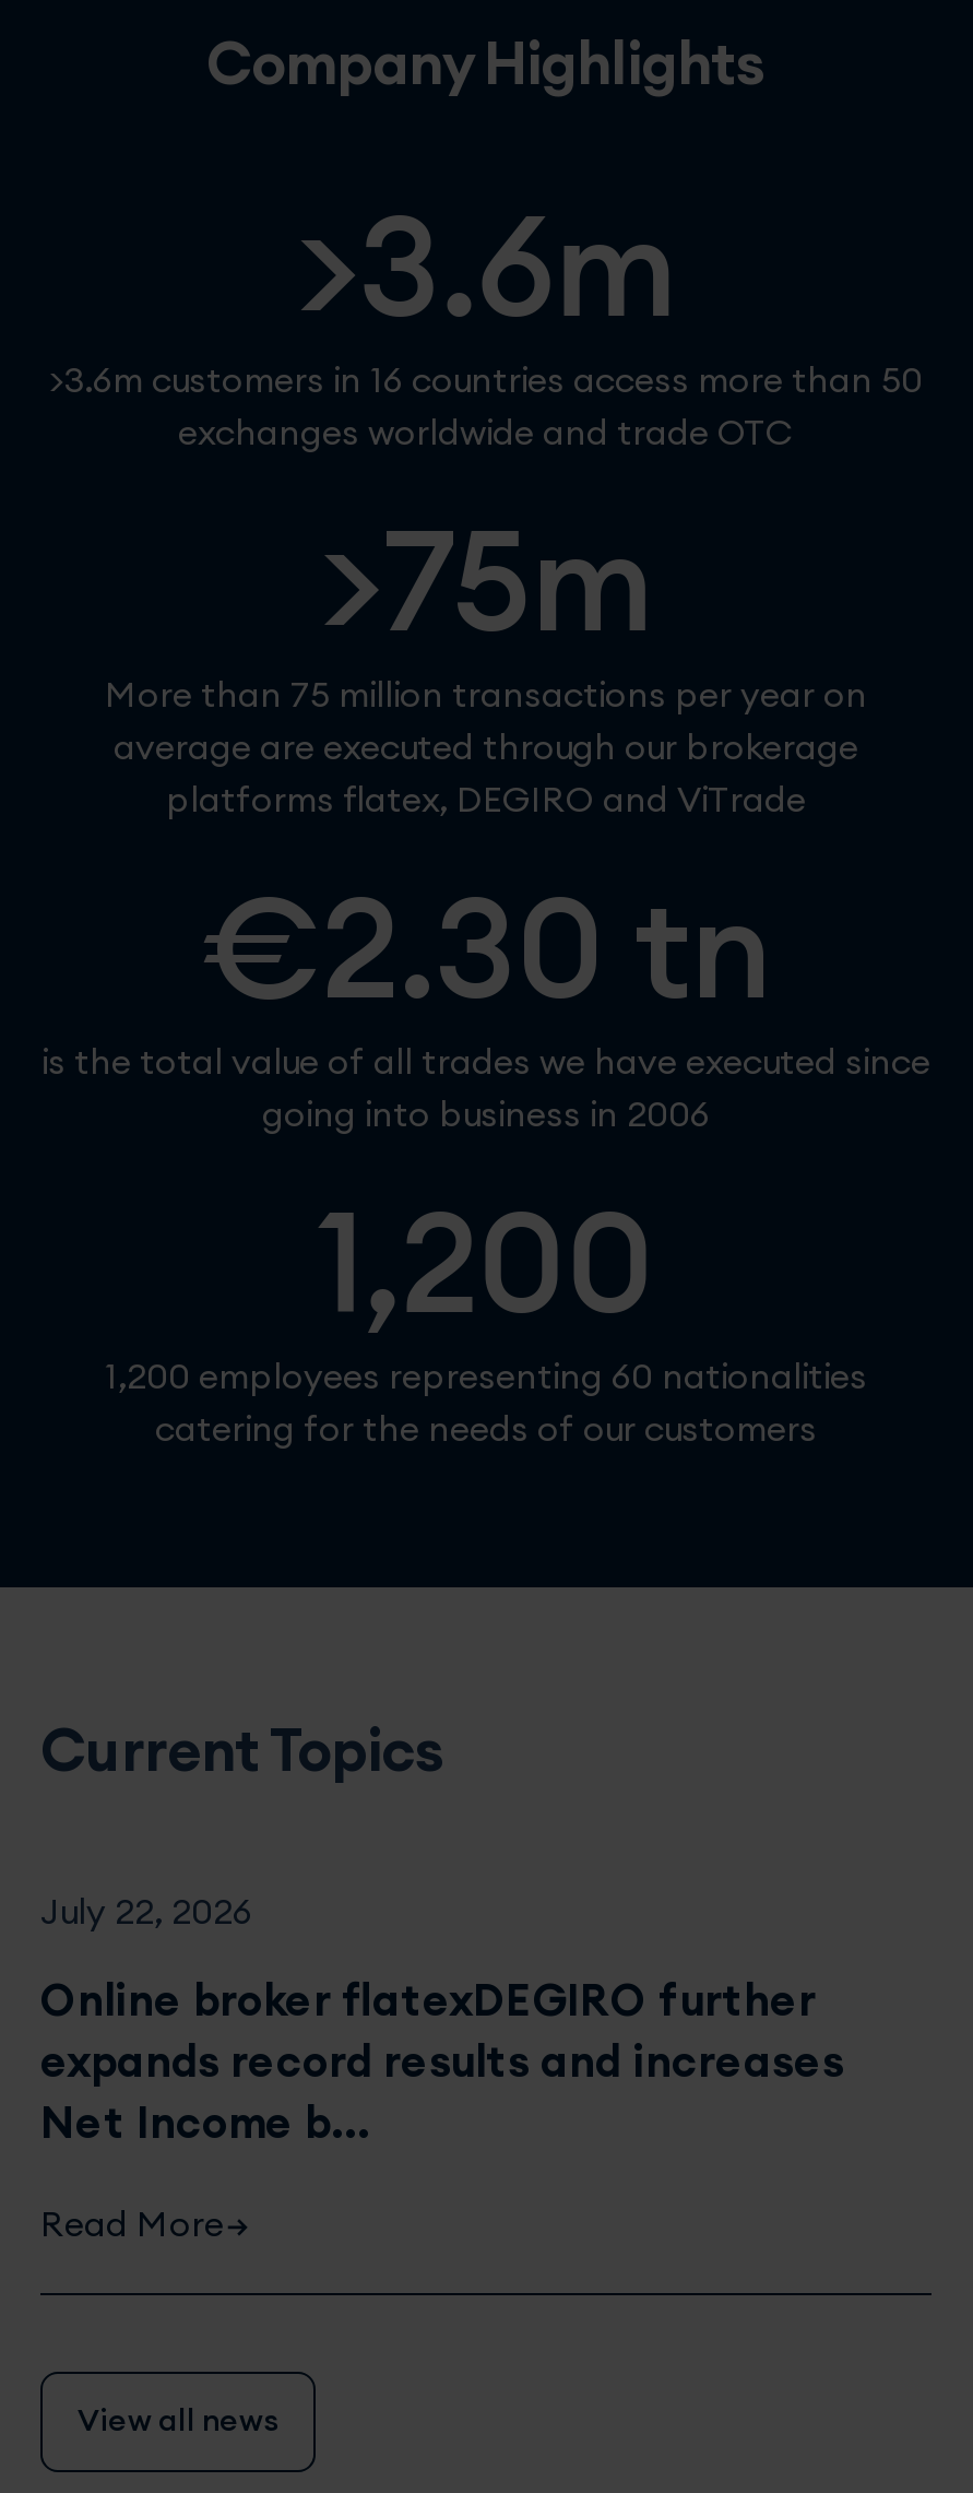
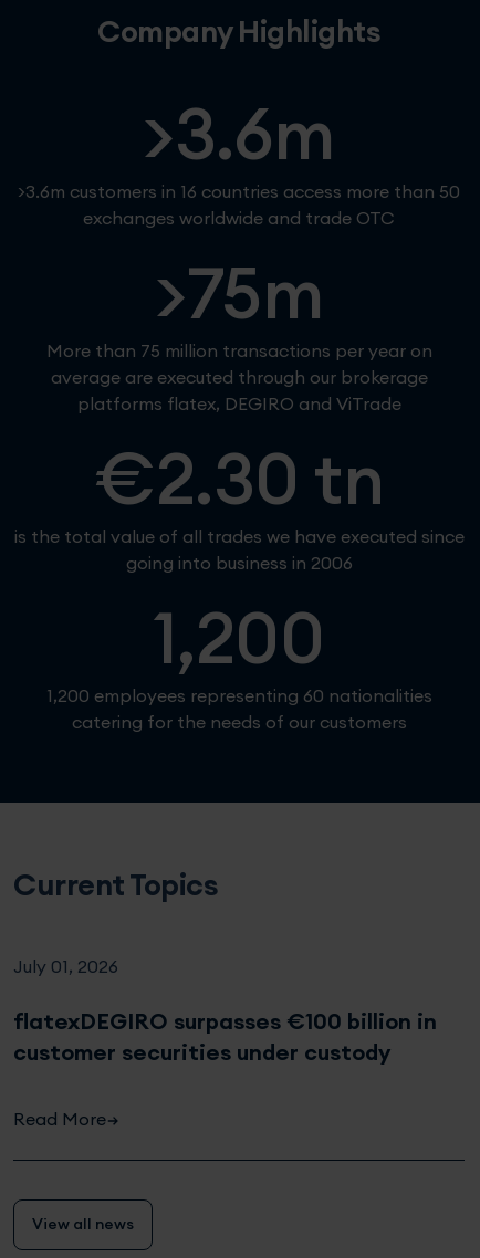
- July 22, 2026
+ July 01, 2026

- Online broker flatexDEGIRO further
- expands record results and increases
- Net Income b...
+ flatexDEGIRO surpasses €100 billion in
+ customer securities under custody
